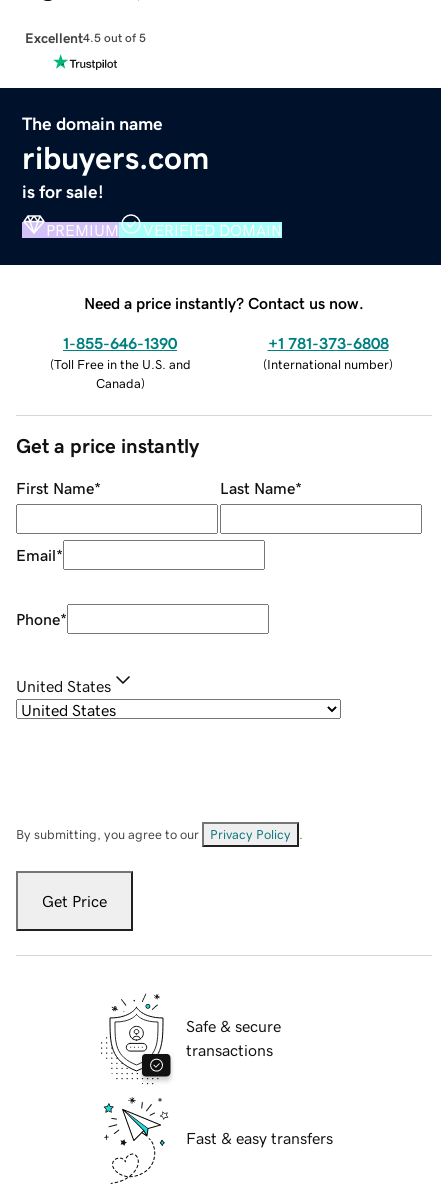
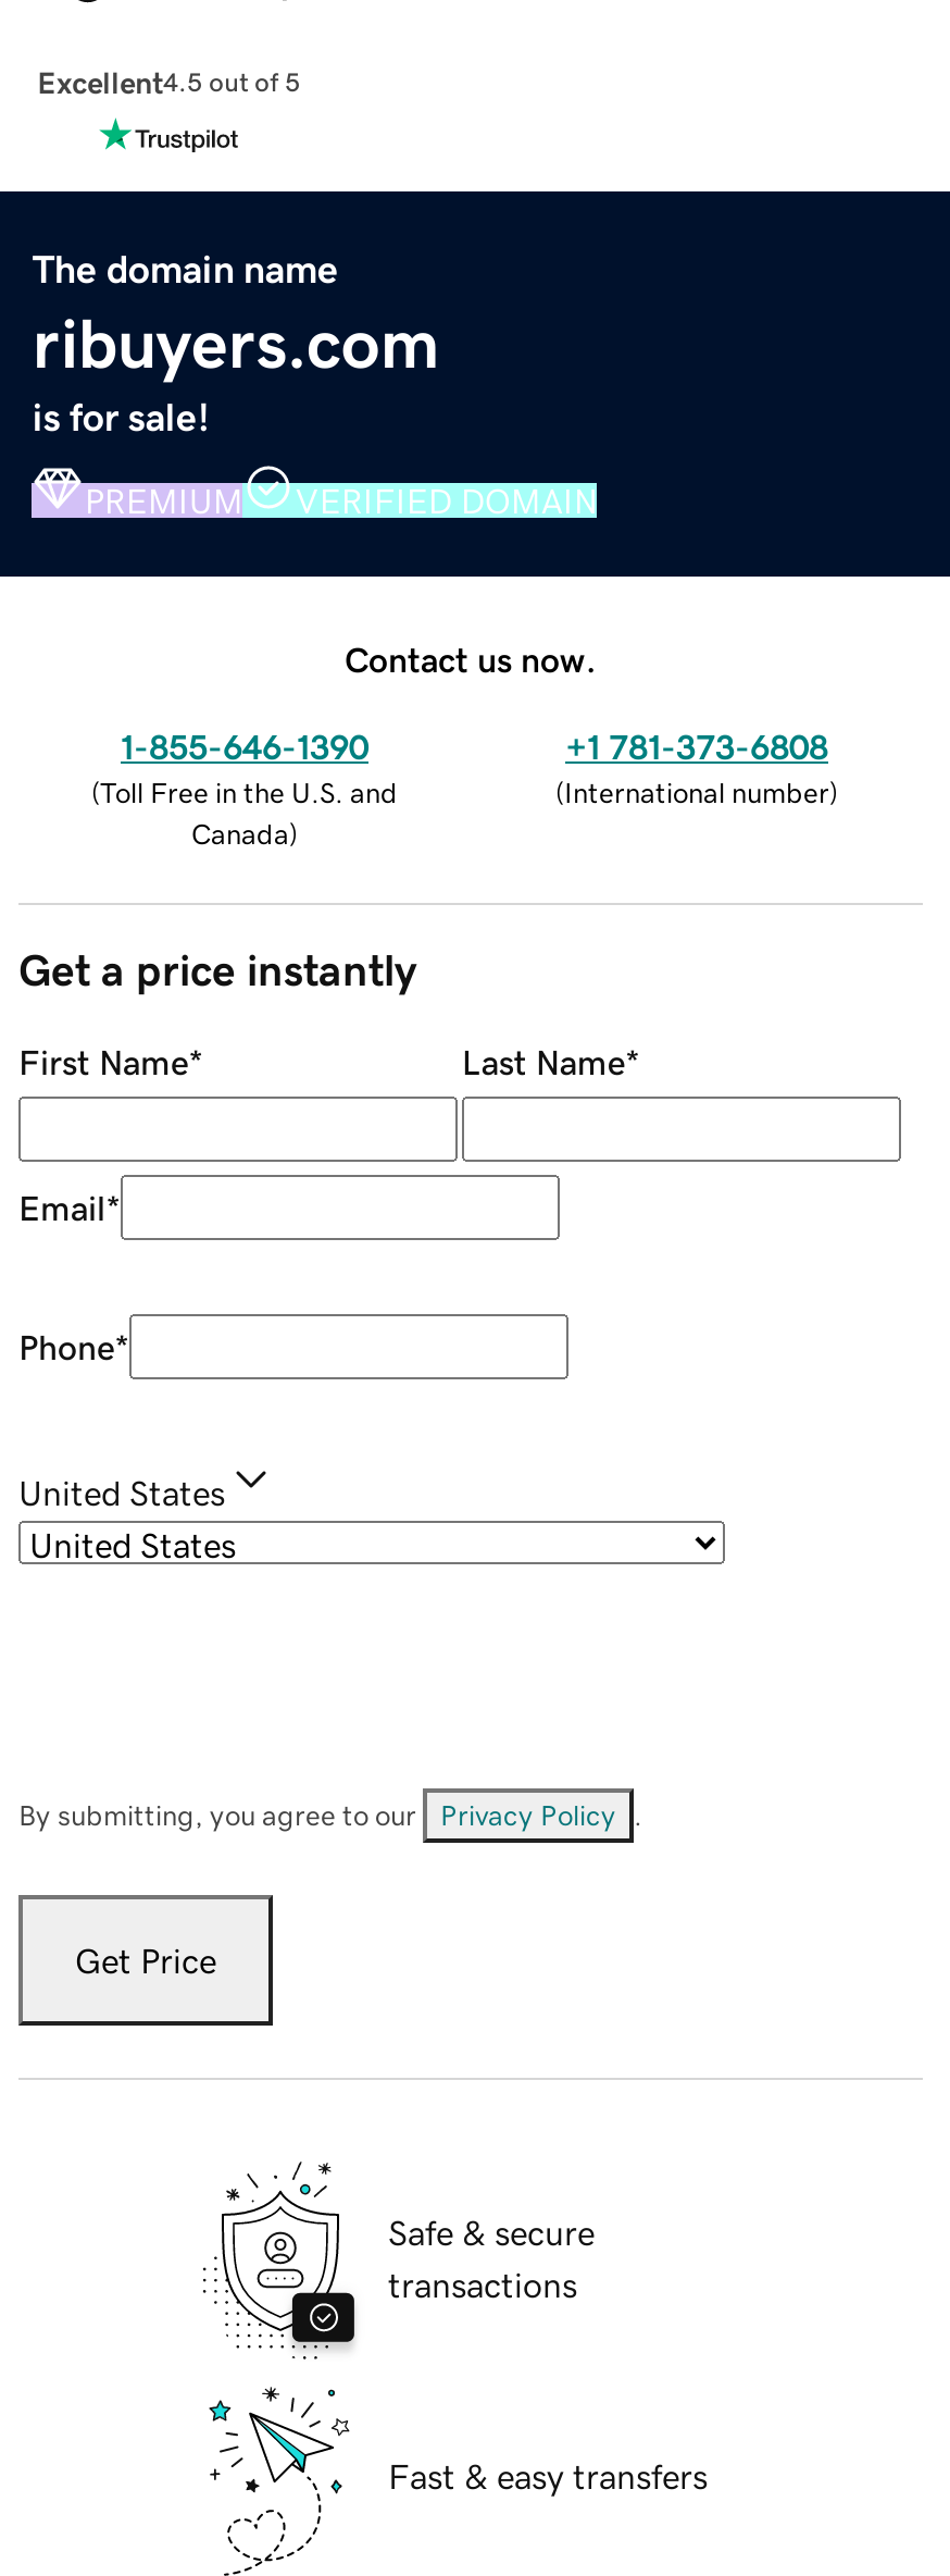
- Need a price instantly? Contact us now.
+ Contact us now.
